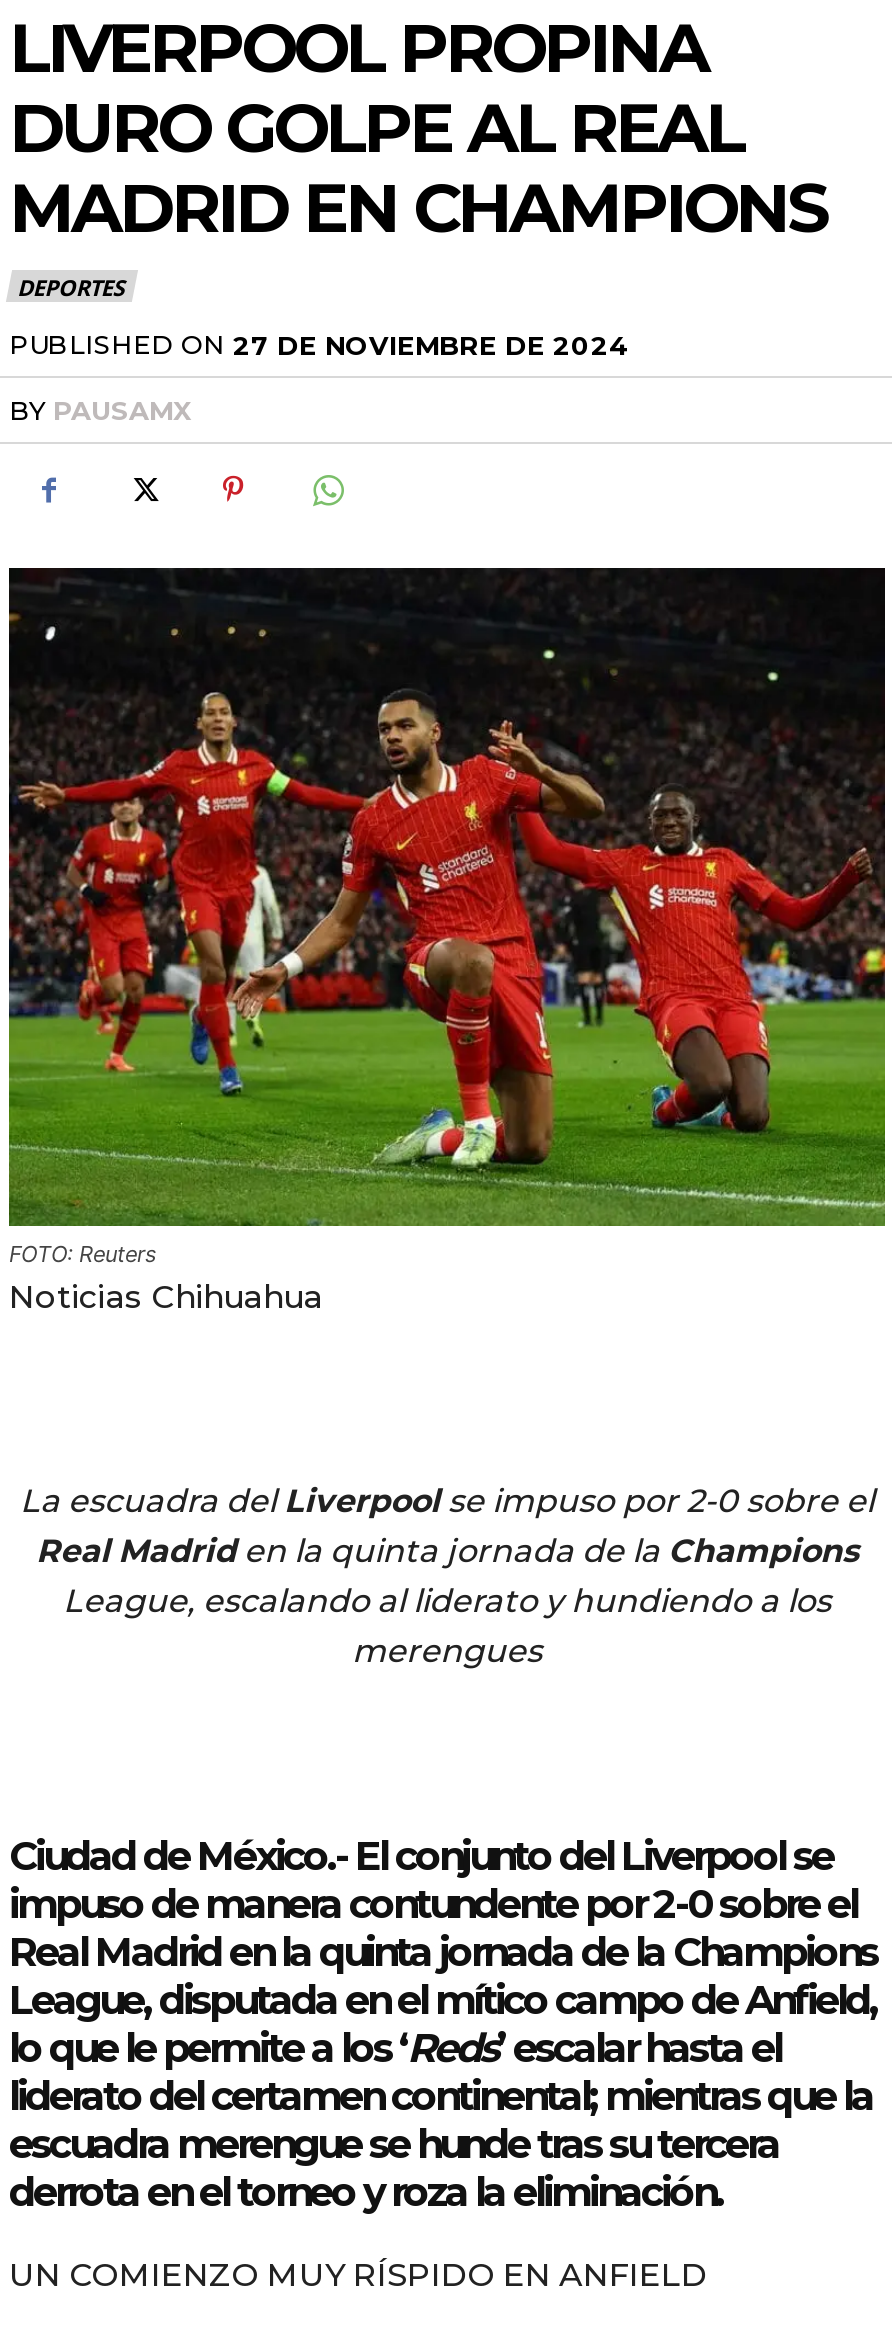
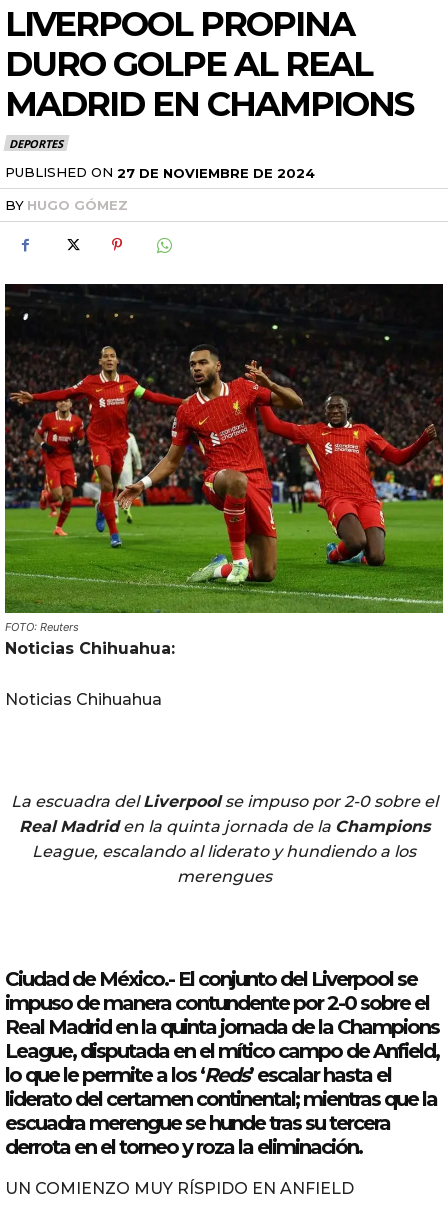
- BY PAUSAMX
+ BY HUGO GÓMEZ

+ Noticias Chihuahua:
